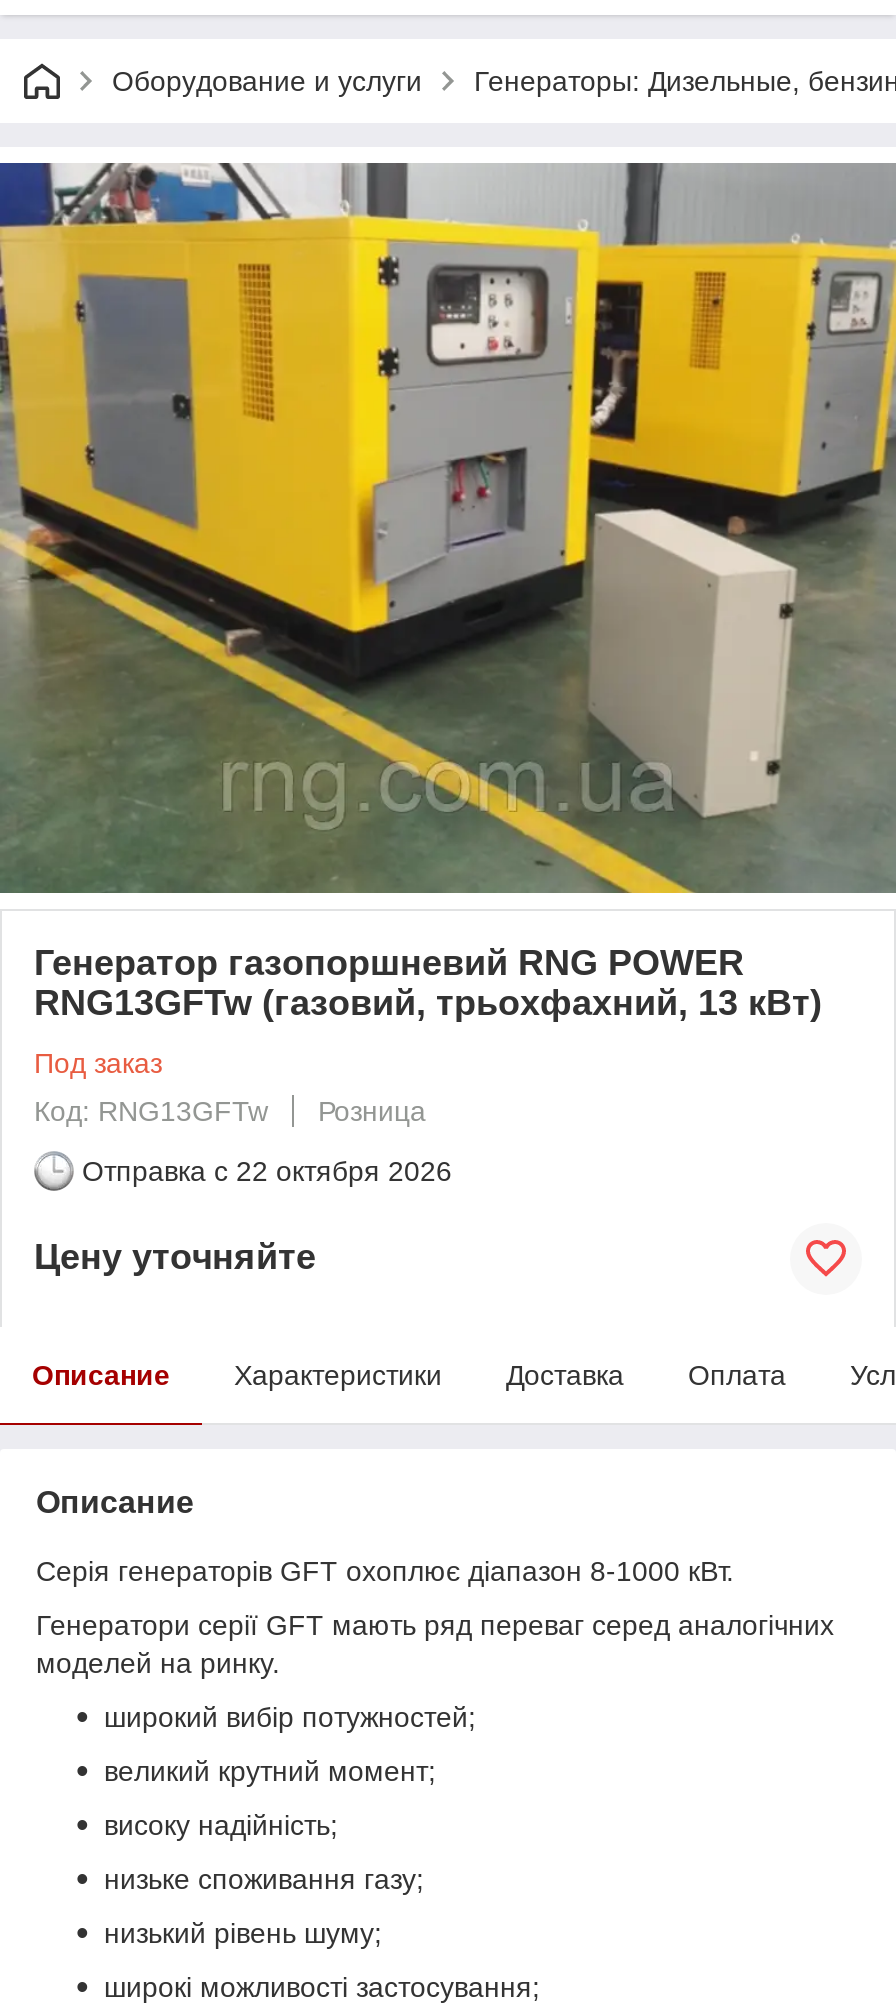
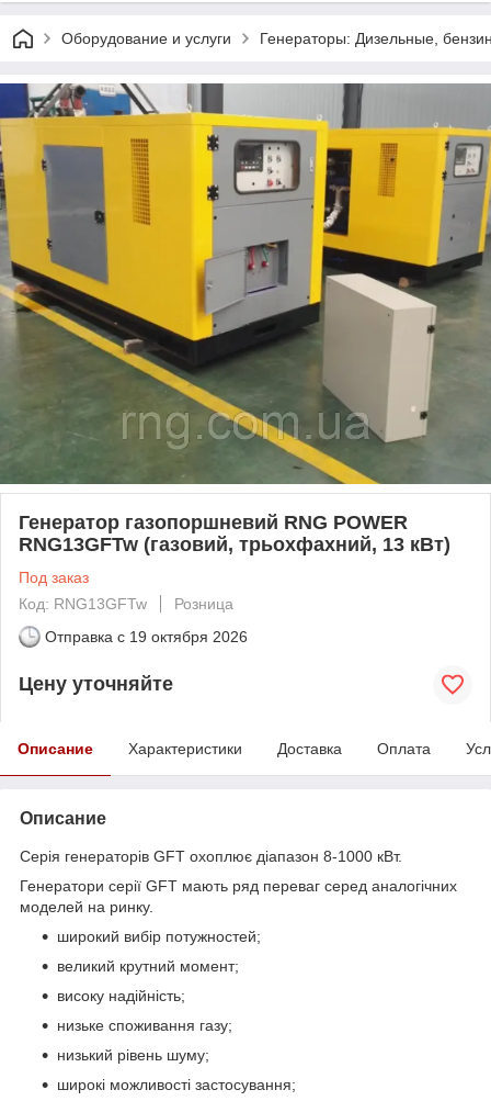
- Отправка с 22 октября 2026
+ Отправка с 19 октября 2026
